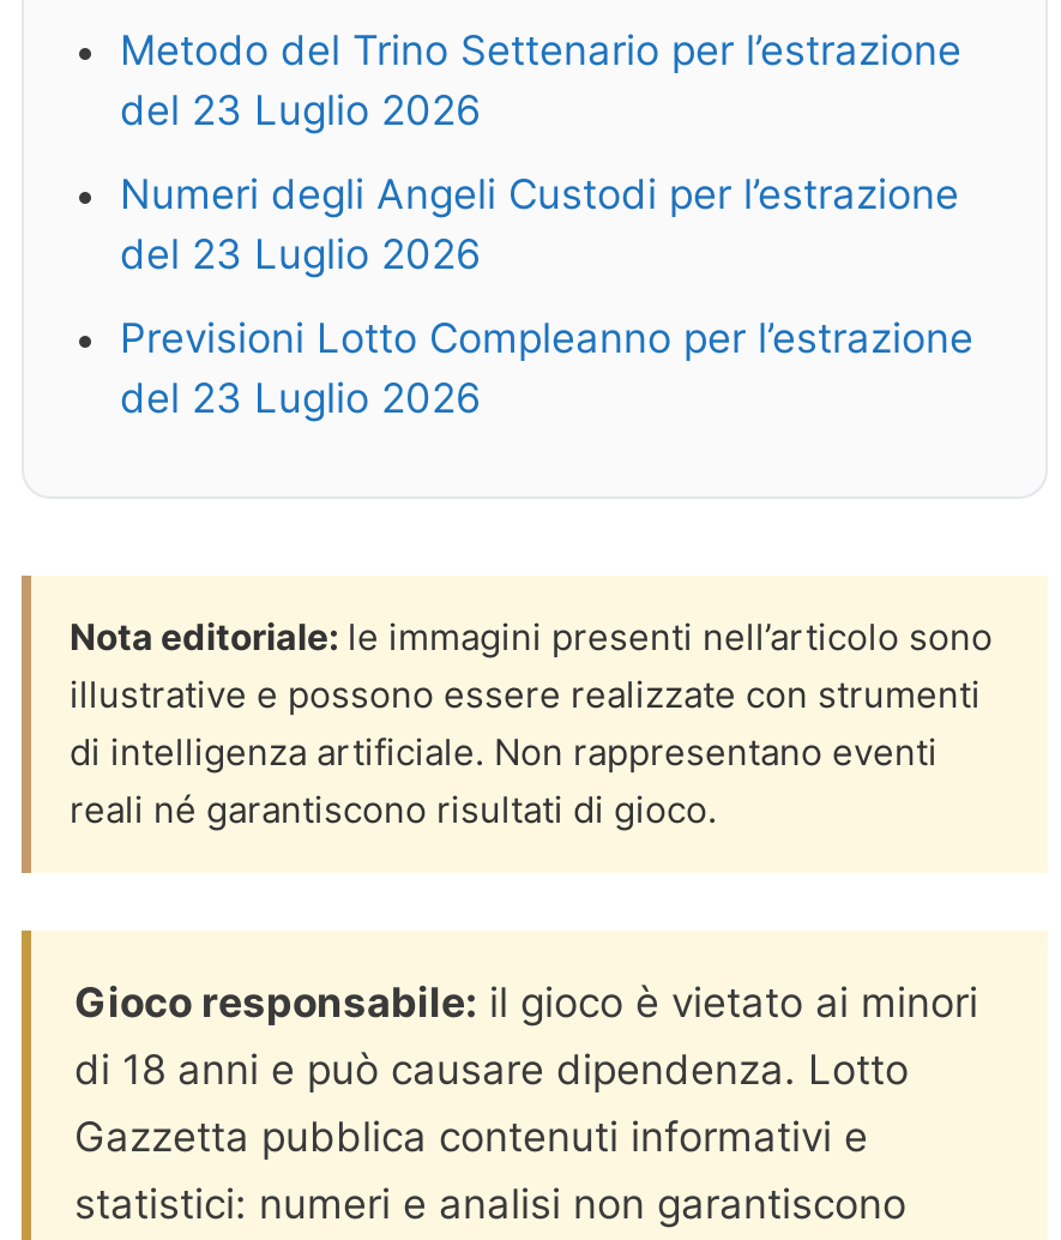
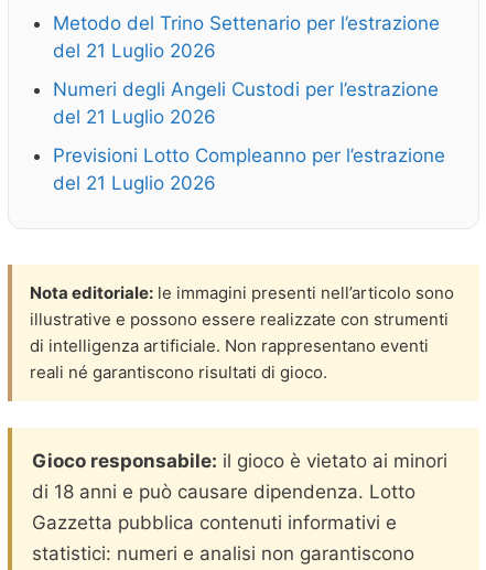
- del 23 Luglio 2026
+ del 21 Luglio 2026

- del 23 Luglio 2026
+ del 21 Luglio 2026

- del 23 Luglio 2026
+ del 21 Luglio 2026
